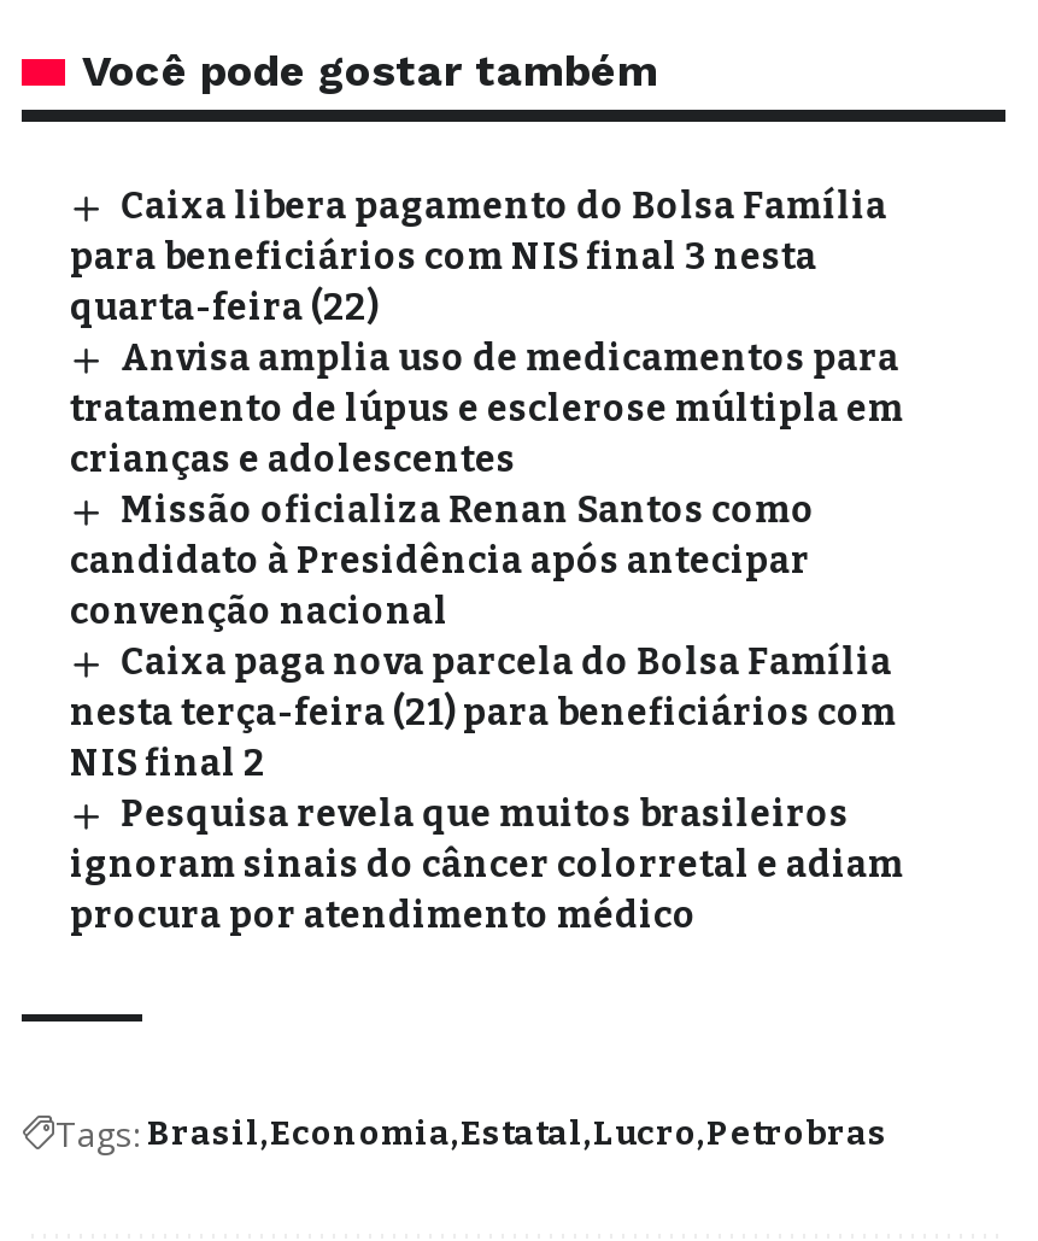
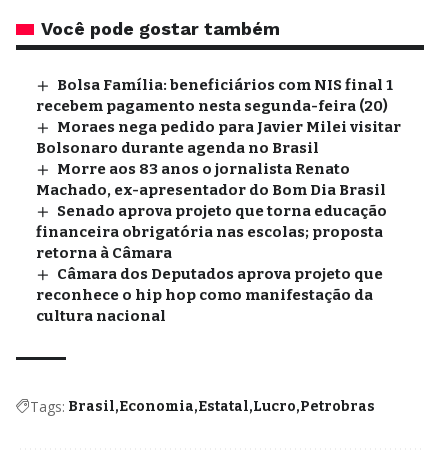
- Caixa libera pagamento do Bolsa Família
- para beneficiários com NIS final 3 nesta
- quarta-feira (22)
- Anvisa amplia uso de medicamentos para
- tratamento de lúpus e esclerose múltipla em
- crianças e adolescentes
- Missão oficializa Renan Santos como
- candidato à Presidência após antecipar
- convenção nacional
- Caixa paga nova parcela do Bolsa Família
- nesta terça-feira (21) para beneficiários com
- NIS final 2
- Pesquisa revela que muitos brasileiros
- ignoram sinais do câncer colorretal e adiam
- procura por atendimento médico
+ Bolsa Família: beneficiários com NIS final 1
+ recebem pagamento nesta segunda-feira (20)
+ Moraes nega pedido para Javier Milei visitar
+ Bolsonaro durante agenda no Brasil
+ Morre aos 83 anos o jornalista Renato
+ Machado, ex-apresentador do Bom Dia Brasil
+ Senado aprova projeto que torna educação
+ financeira obrigatória nas escolas; proposta
+ retorna à Câmara
+ Câmara dos Deputados aprova projeto que
+ reconhece o hip hop como manifestação da
+ cultura nacional
